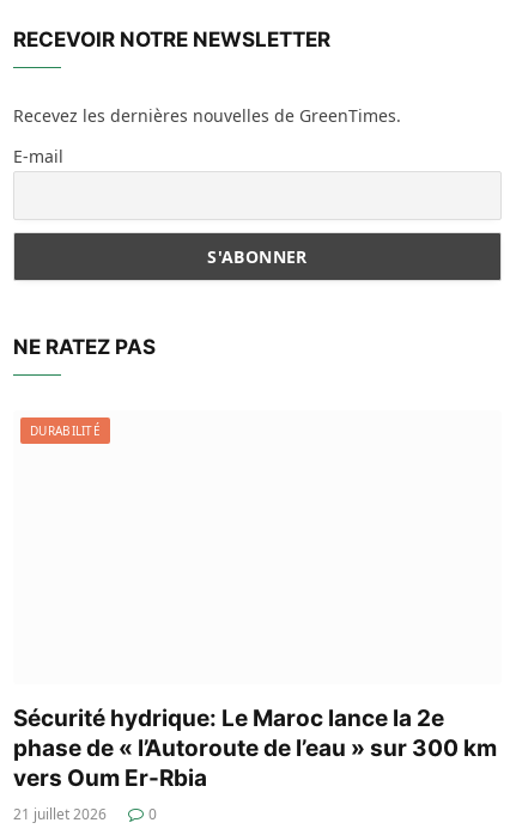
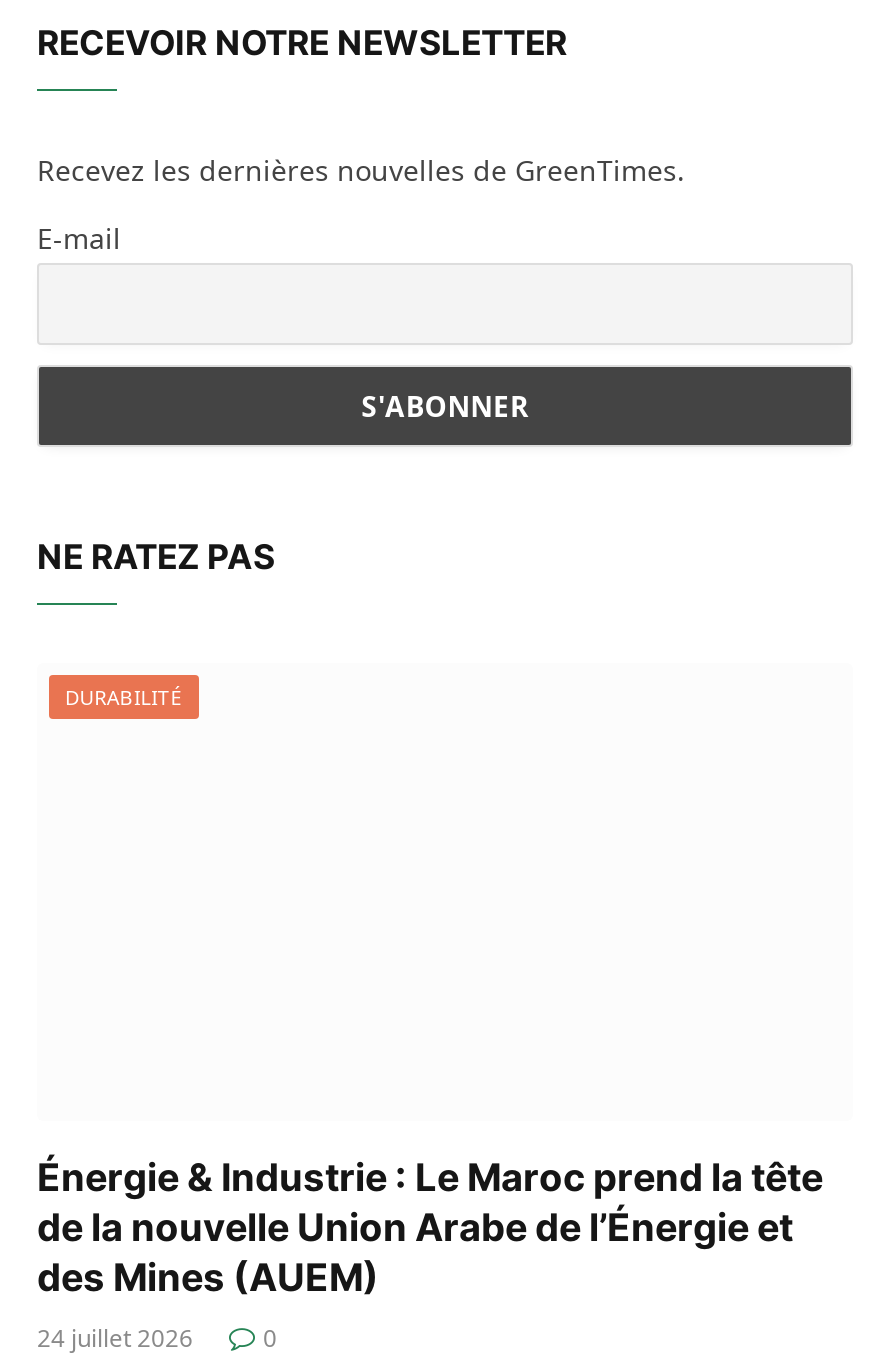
- Sécurité hydrique: Le Maroc lance la 2e
- phase de « l’Autoroute de l’eau » sur 300 km
- vers Oum Er-Rbia
- 21 juillet 2026
+ Énergie & Industrie : Le Maroc prend la tête
+ de la nouvelle Union Arabe de l’Énergie et
+ des Mines (AUEM)
+ 24 juillet 2026
